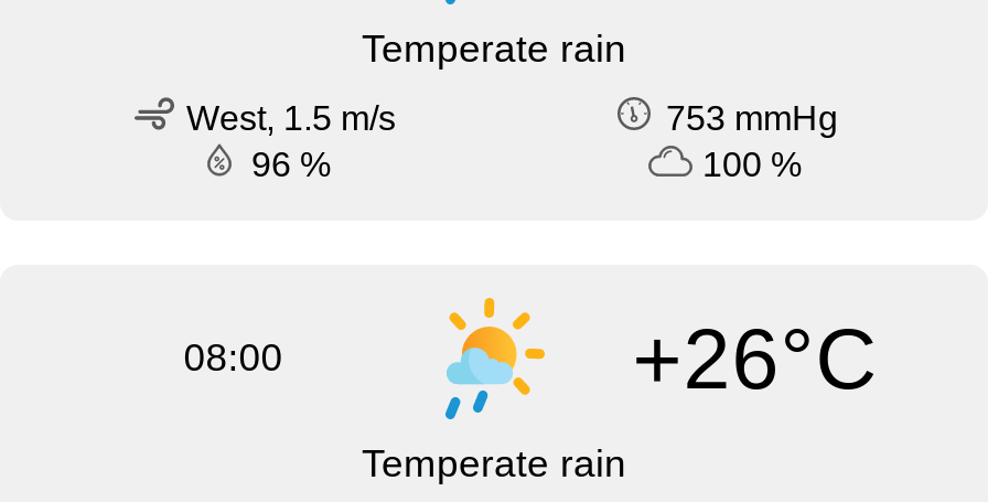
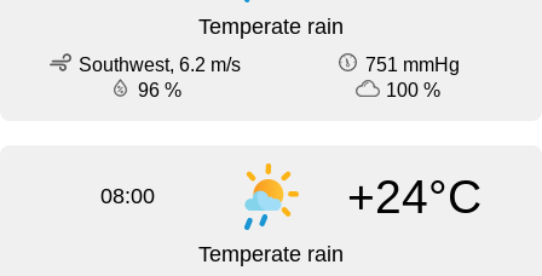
- West, 1.5 m/s
+ Southwest, 6.2 m/s

- 753 mmHg
+ 751 mmHg

- +26°C
+ +24°C
